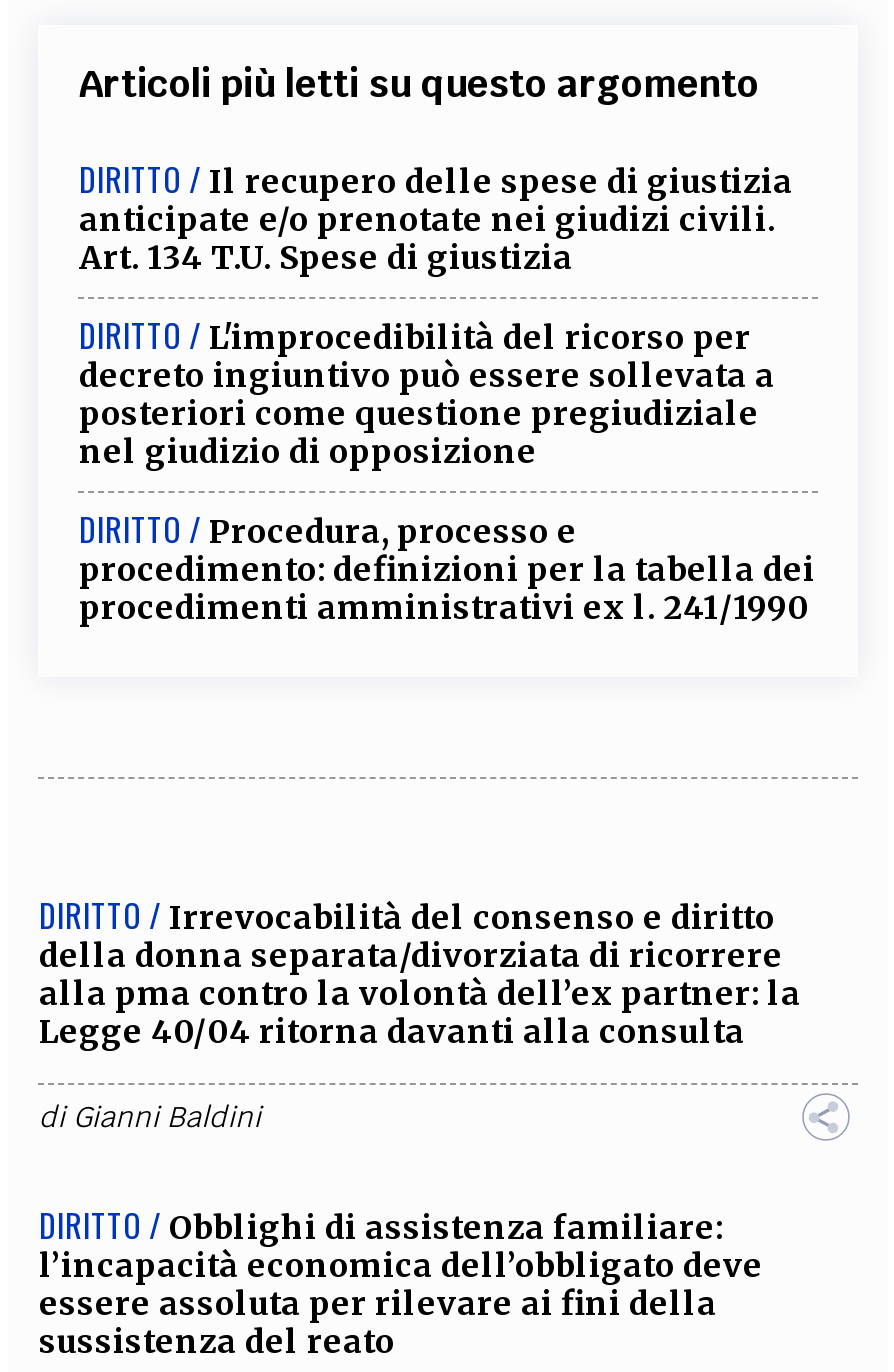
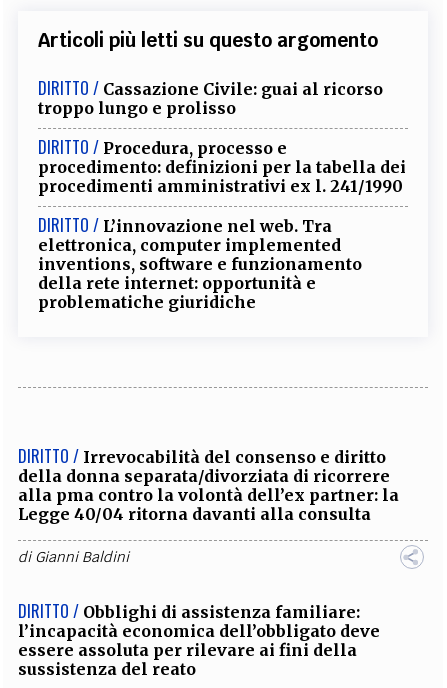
- DIRITTO / Il recupero delle spese di giustizia
- anticipate e/o prenotate nei giudizi civili.
- Art. 134 T.U. Spese di giustizia
- DIRITTO / L'improcedibilità del ricorso per
- decreto ingiuntivo può essere sollevata a
- posteriori come questione pregiudiziale
- nel giudizio di opposizione
+ DIRITTO / Cassazione Civile: guai al ricorso
+ troppo lungo e prolisso

moved up: DIRITTO / Procedura, processo e | procedimento: definizioni per la tabella dei | procedimenti amministrativi ex l. 241/1990

+ DIRITTO / L’innovazione nel web. Tra
+ elettronica, computer implemented
+ inventions, software e funzionamento
+ della rete internet: opportunità e
+ problematiche giuridiche
